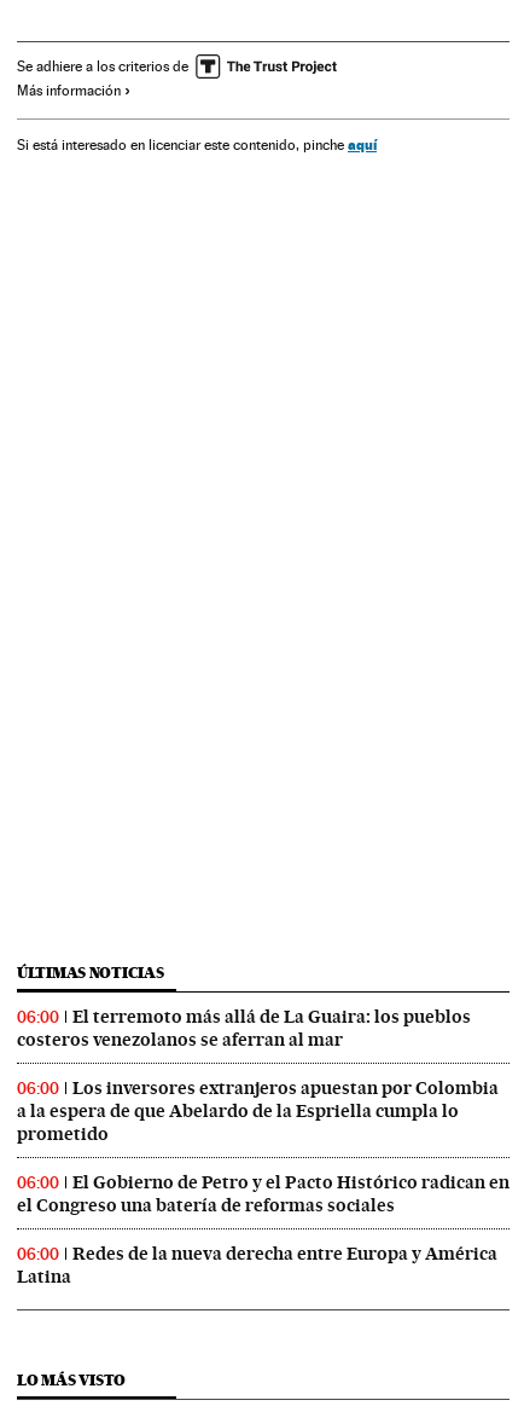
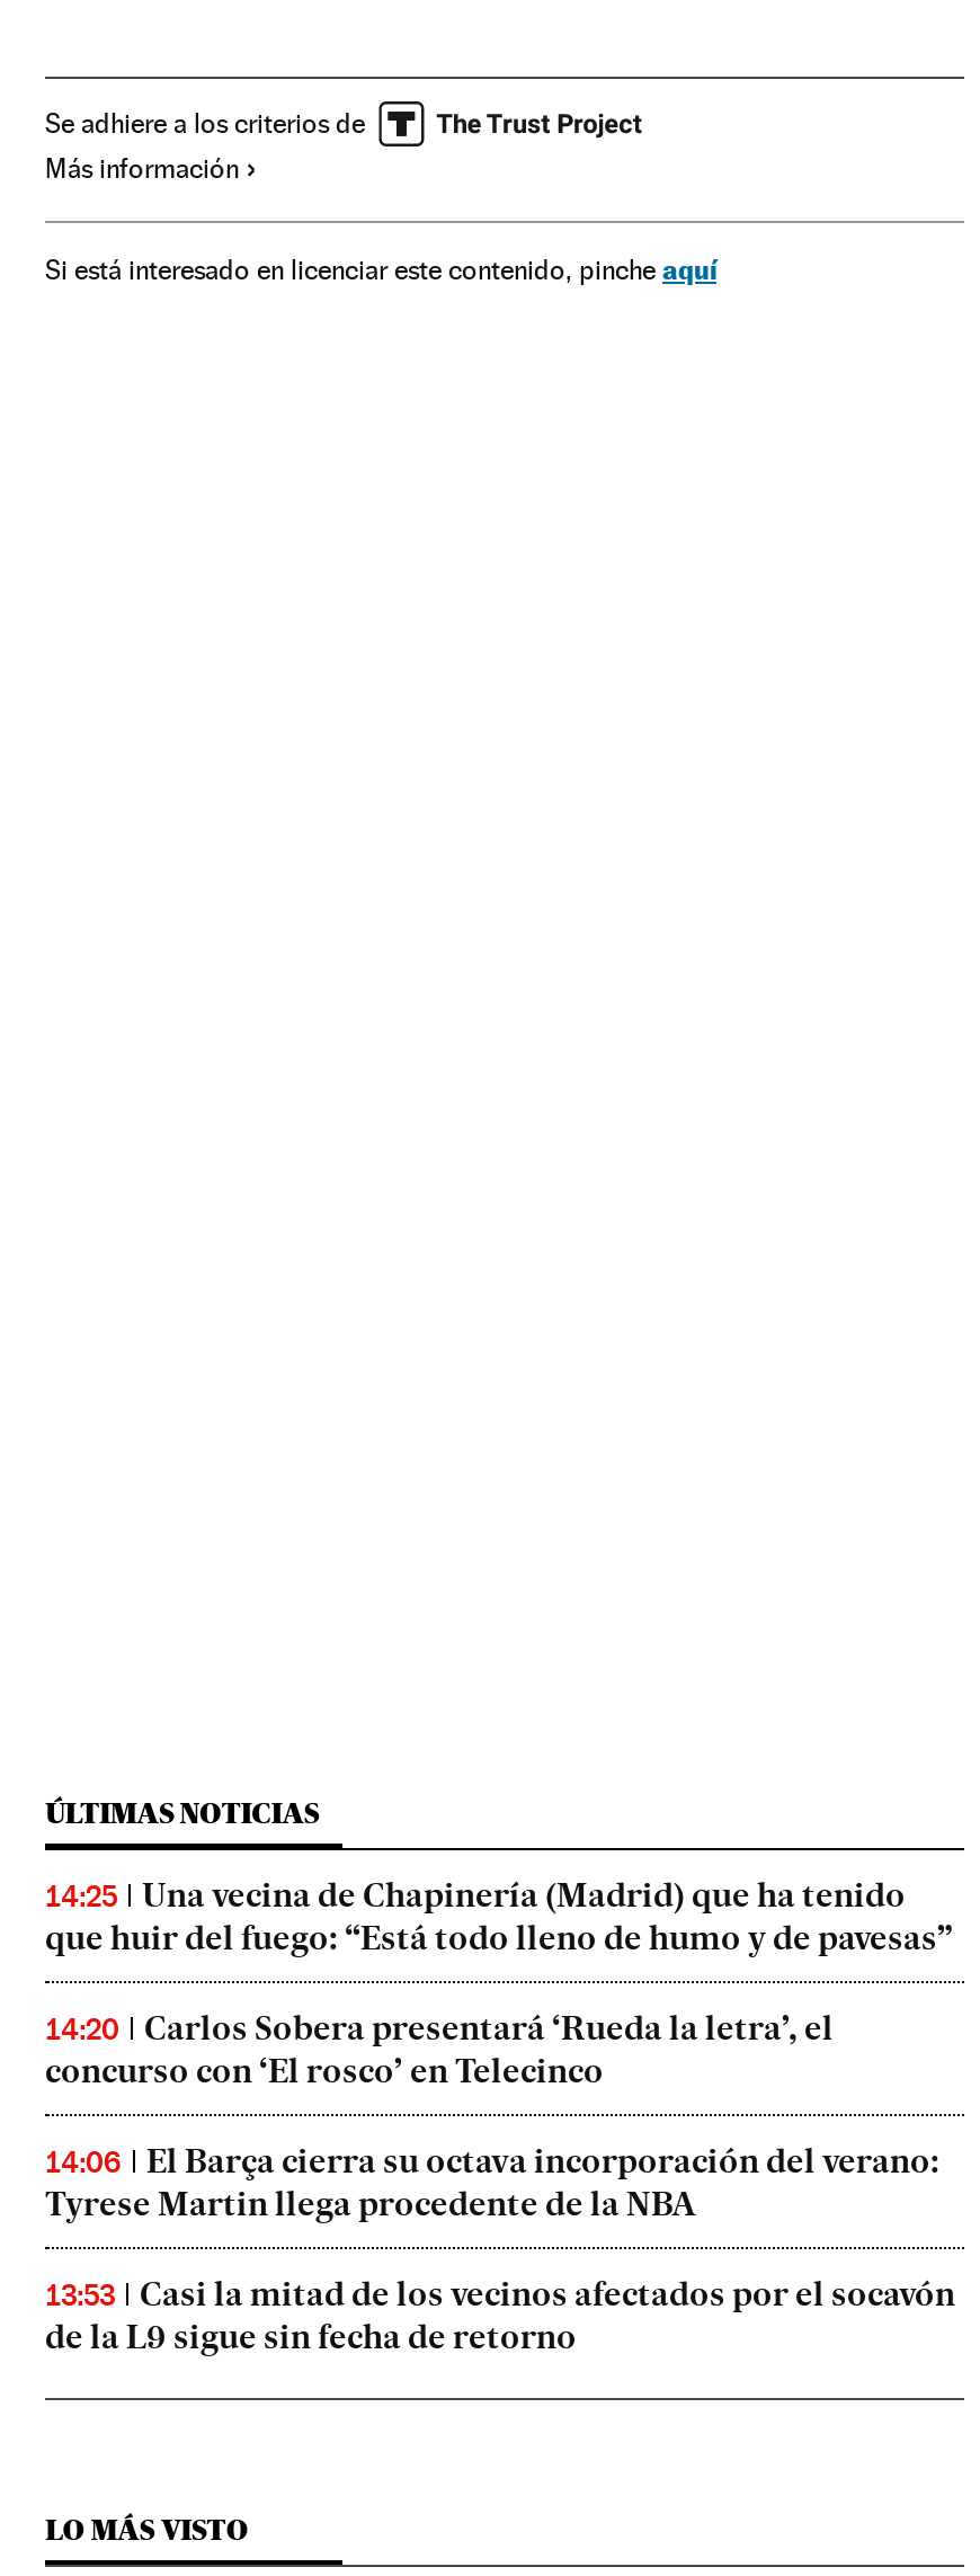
- 06:00
- El terremoto más allá de La Guaira: los pueblos
- costeros venezolanos se aferran al mar
+ 14:25
+ Una vecina de Chapinería (Madrid) que ha tenido
+ que huir del fuego: “Está todo lleno de humo y de pavesas”

- 06:00
- Los inversores extranjeros apuestan por Colombia
- a la espera de que Abelardo de la Espriella cumpla lo
- prometido
+ 14:20
+ Carlos Sobera presentará ‘Rueda la letra’, el
+ concurso con ‘El rosco’ en Telecinco

- 06:00
- El Gobierno de Petro y el Pacto Histórico radican en
- el Congreso una batería de reformas sociales
+ 14:06
+ El Barça cierra su octava incorporación del verano:
+ Tyrese Martin llega procedente de la NBA

- 06:00
- Redes de la nueva derecha entre Europa y América
- Latina
+ 13:53
+ Casi la mitad de los vecinos afectados por el socavón
+ de la L9 sigue sin fecha de retorno
